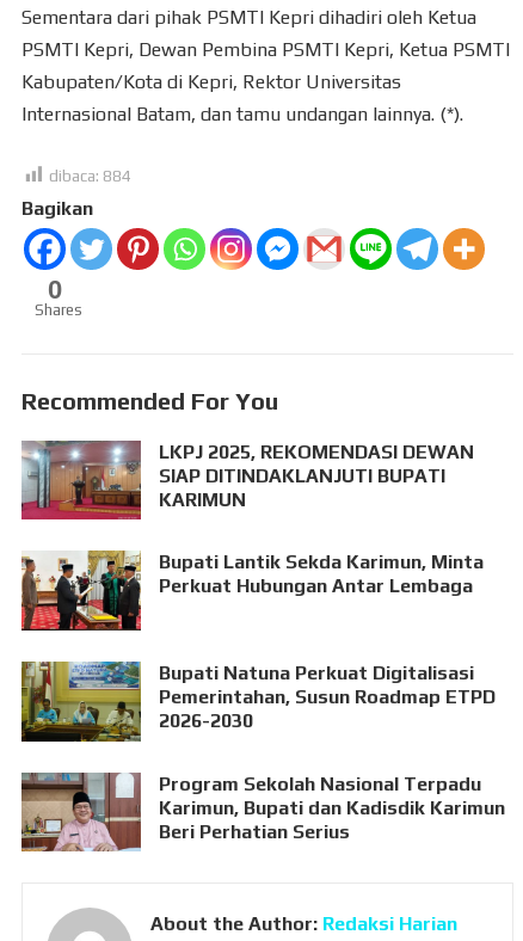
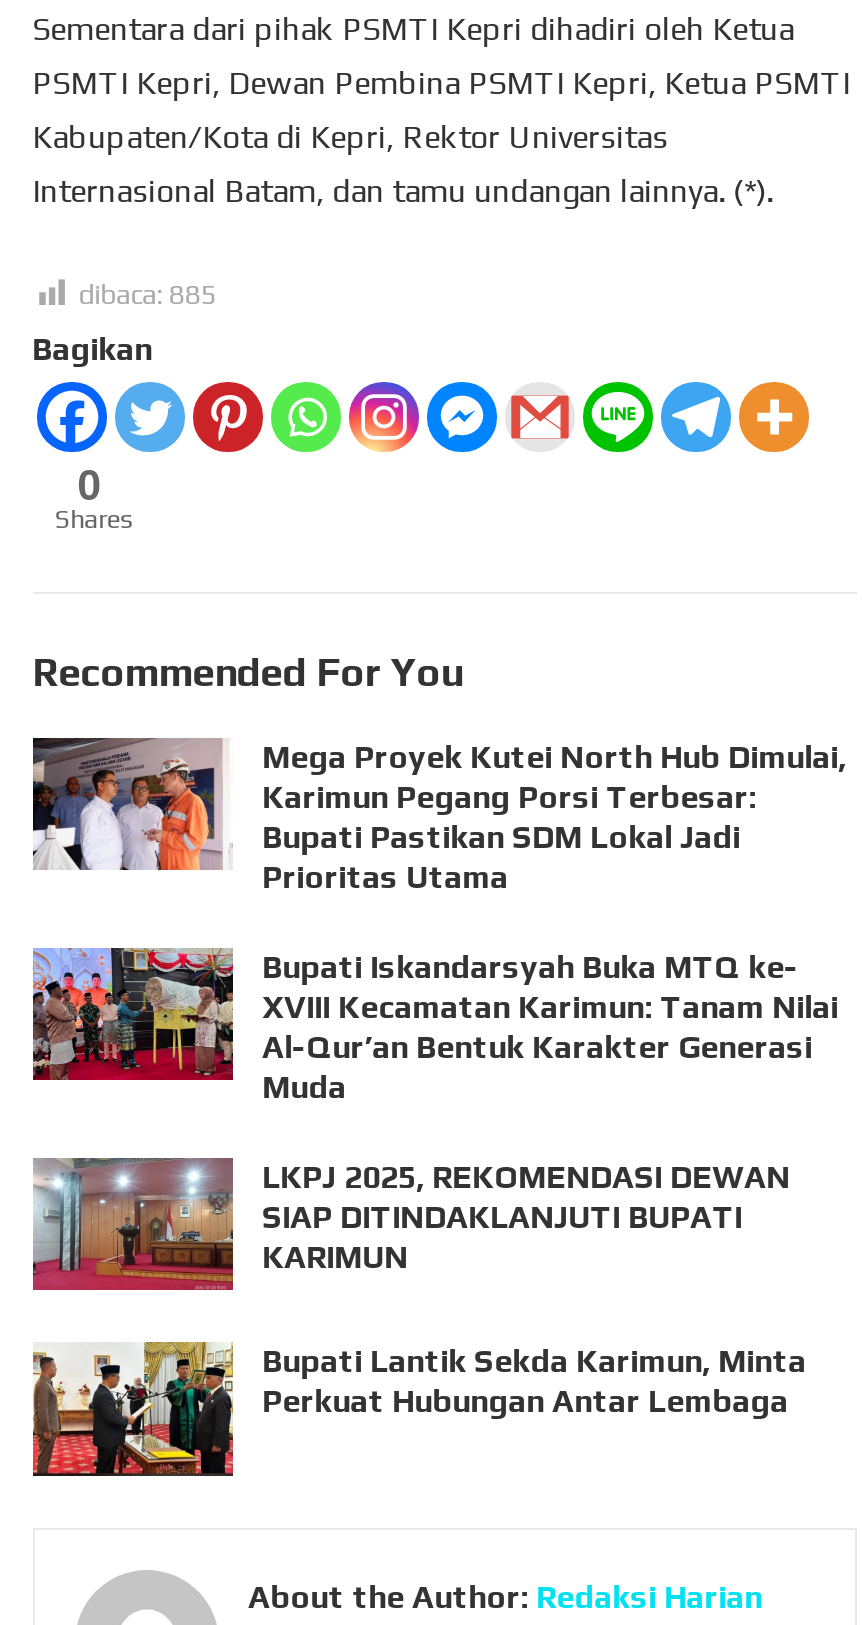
- dibaca: 884
+ dibaca: 885

+ [image]
+ Mega Proyek Kutei North Hub Dimulai,
+ Karimun Pegang Porsi Terbesar:
+ Bupati Pastikan SDM Lokal Jadi
+ Prioritas Utama
+ Bupati Iskandarsyah Buka MTQ ke-
+ XVIII Kecamatan Karimun: Tanam Nilai
+ Al-Qur’an Bentuk Karakter Generasi
+ Muda

+ [image]

moved down: [image] | LKPJ 2025, REKOMENDASI DEWAN | SIAP DITINDAKLANJUTI BUPATI | KARIMUN | Bupati Lantik Sekda Karimun, Minta | Perkuat Hubungan Antar Lembaga

- [image]
- Bupati Natuna Perkuat Digitalisasi
- Pemerintahan, Susun Roadmap ETPD
- 2026-2030
- Program Sekolah Nasional Terpadu
- Karimun, Bupati dan Kadisdik Karimun
- Beri Perhatian Serius

- [image]
